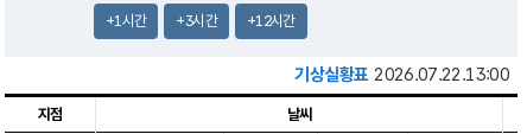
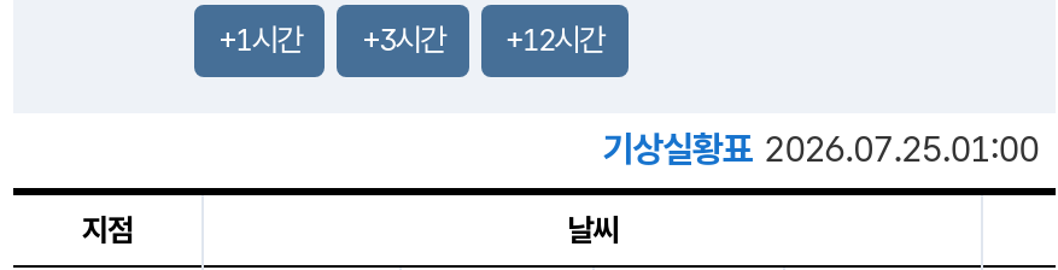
- 기상실황표 2026.07.22.13:00
+ 기상실황표 2026.07.25.01:00
